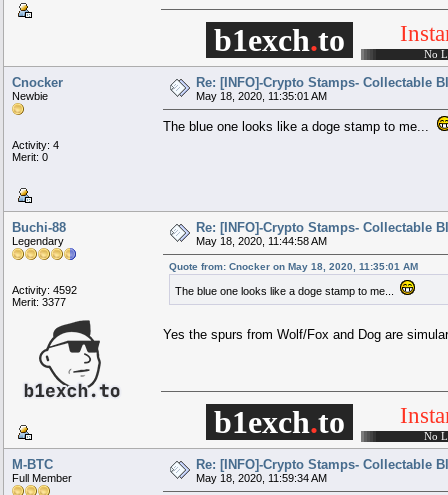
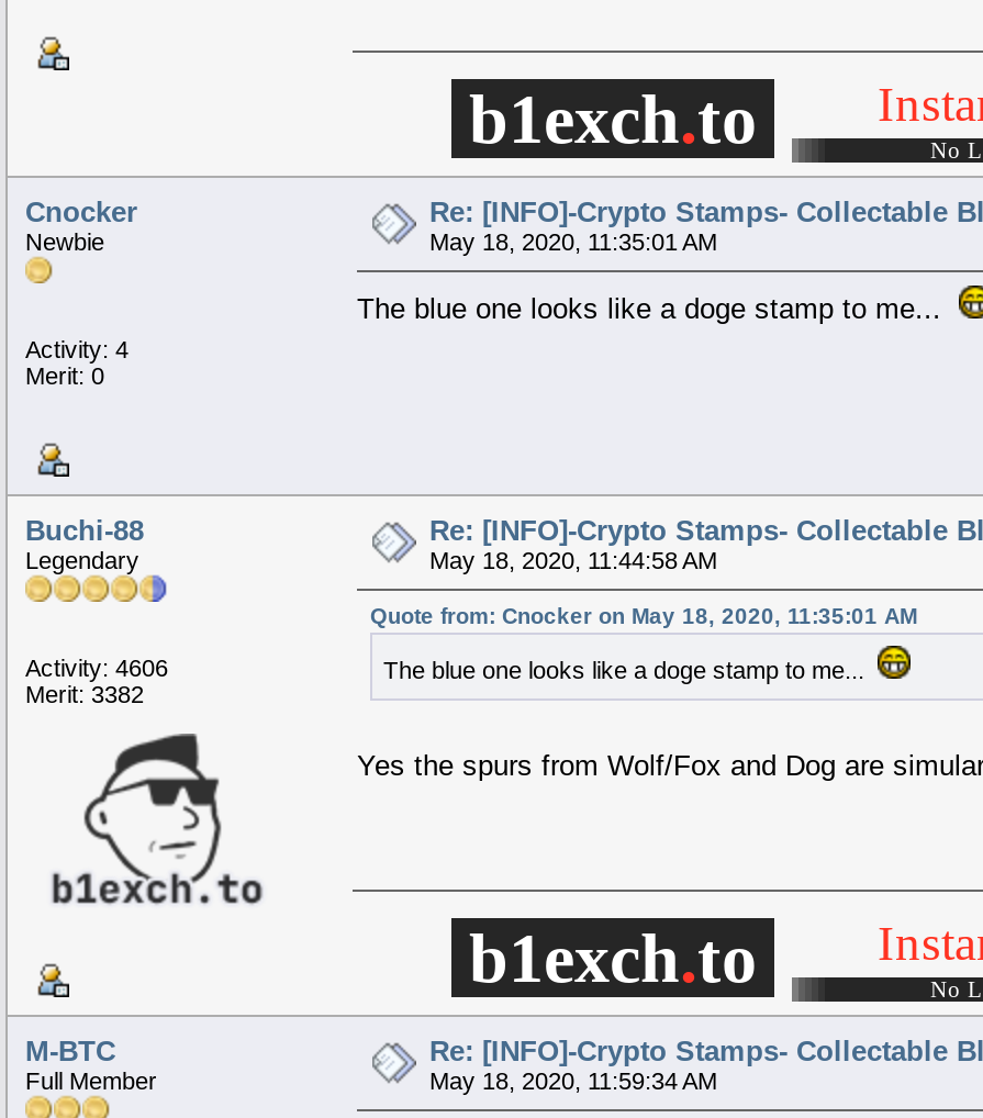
- Activity: 4592
+ Activity: 4606

- Merit: 3377
+ Merit: 3382
